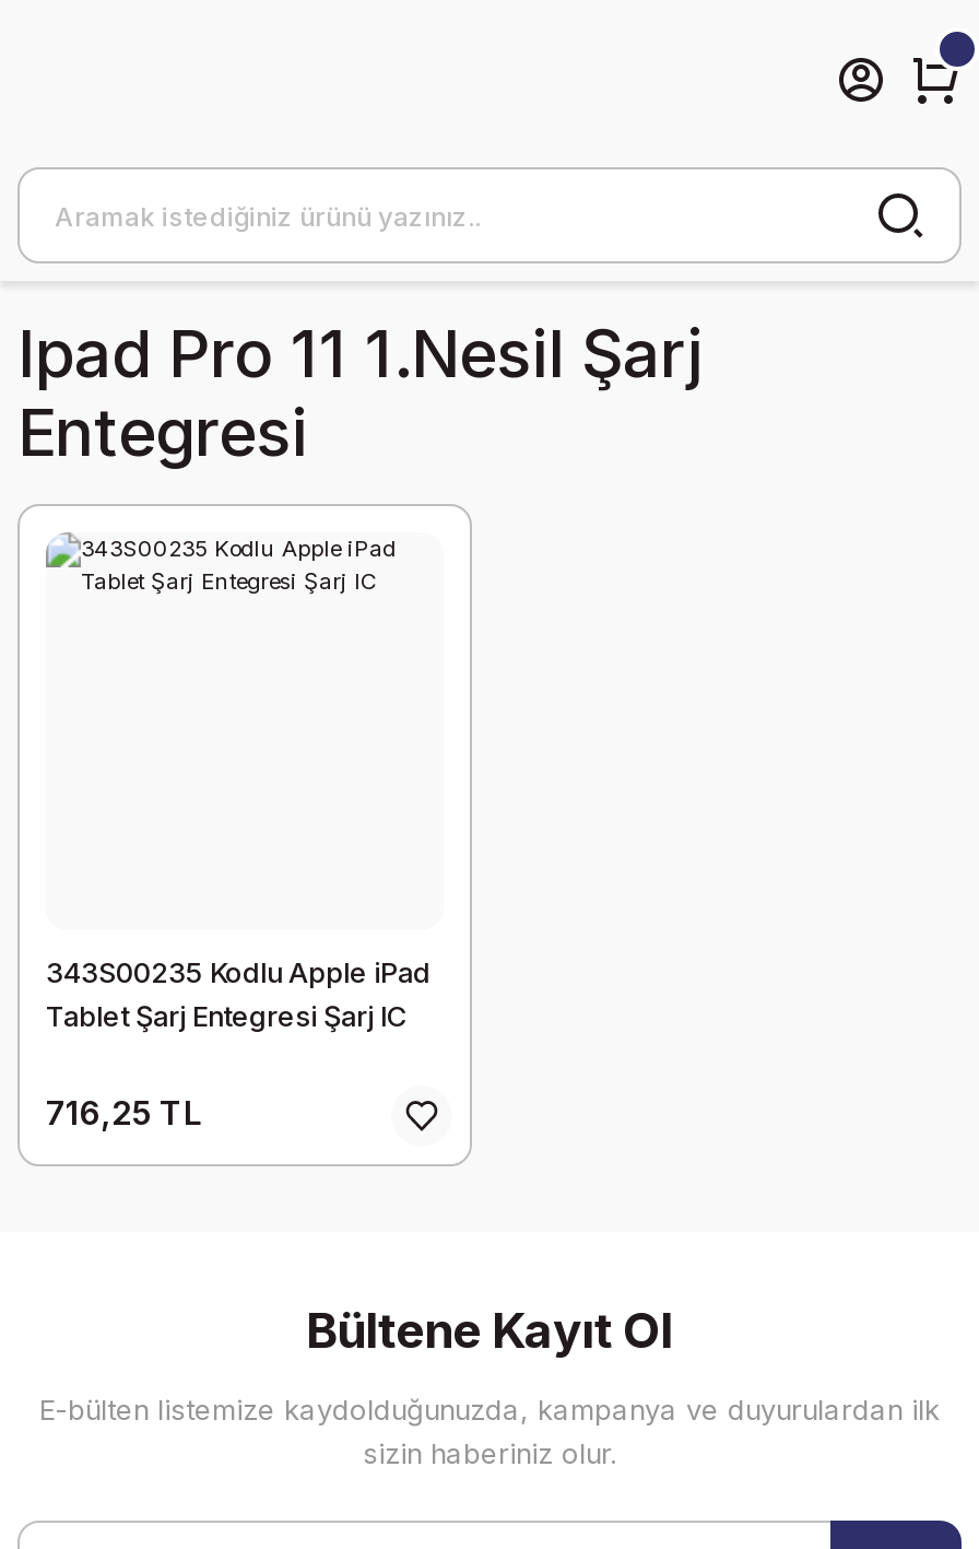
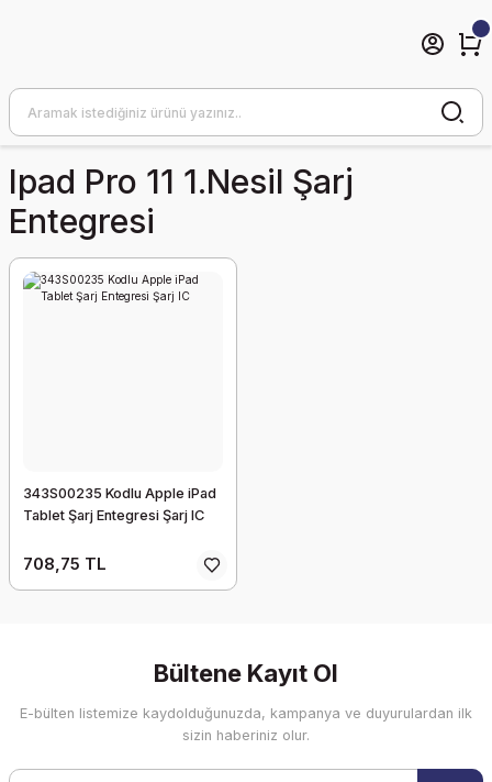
- 716,25 TL
+ 708,75 TL
